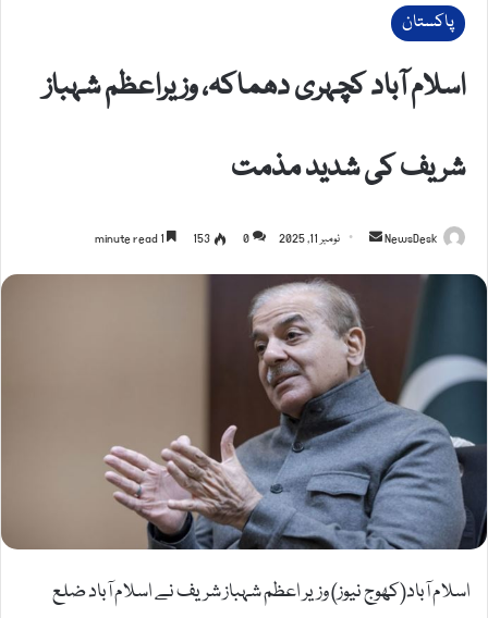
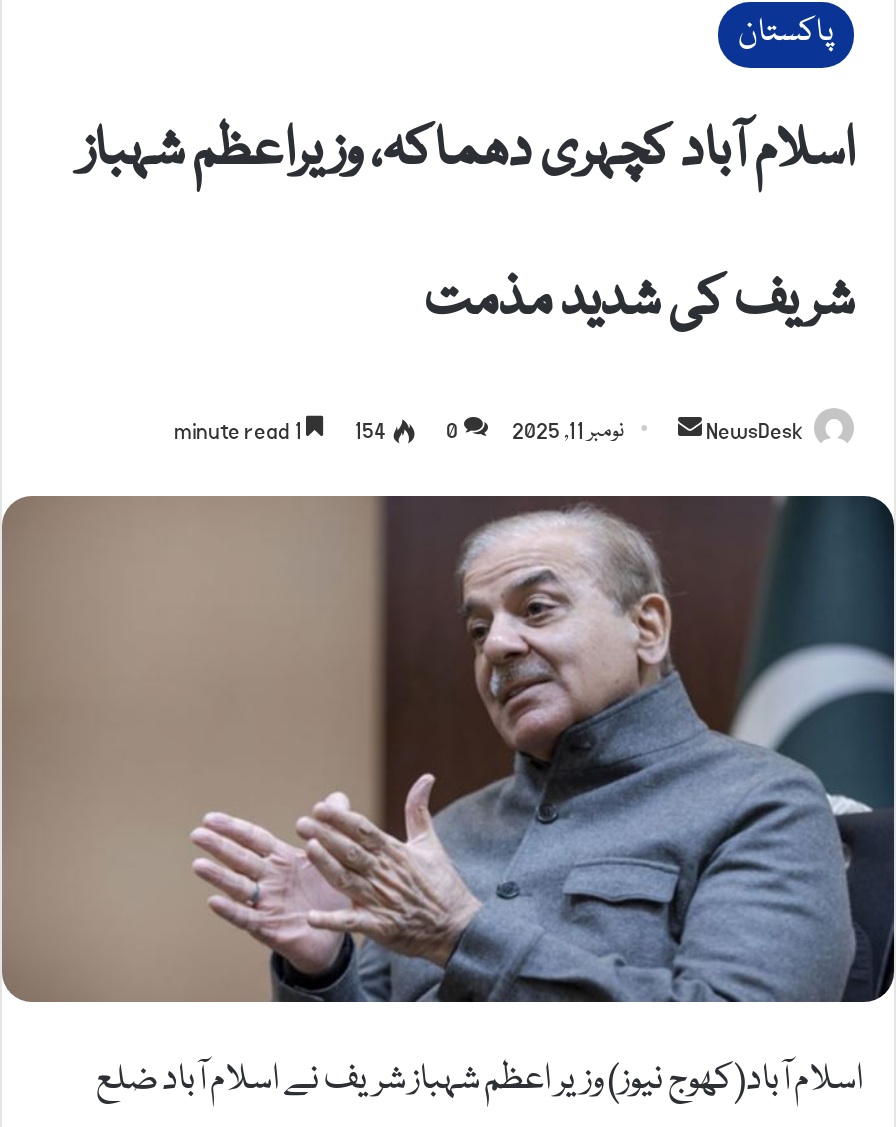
- 153 0
+ 154 0
